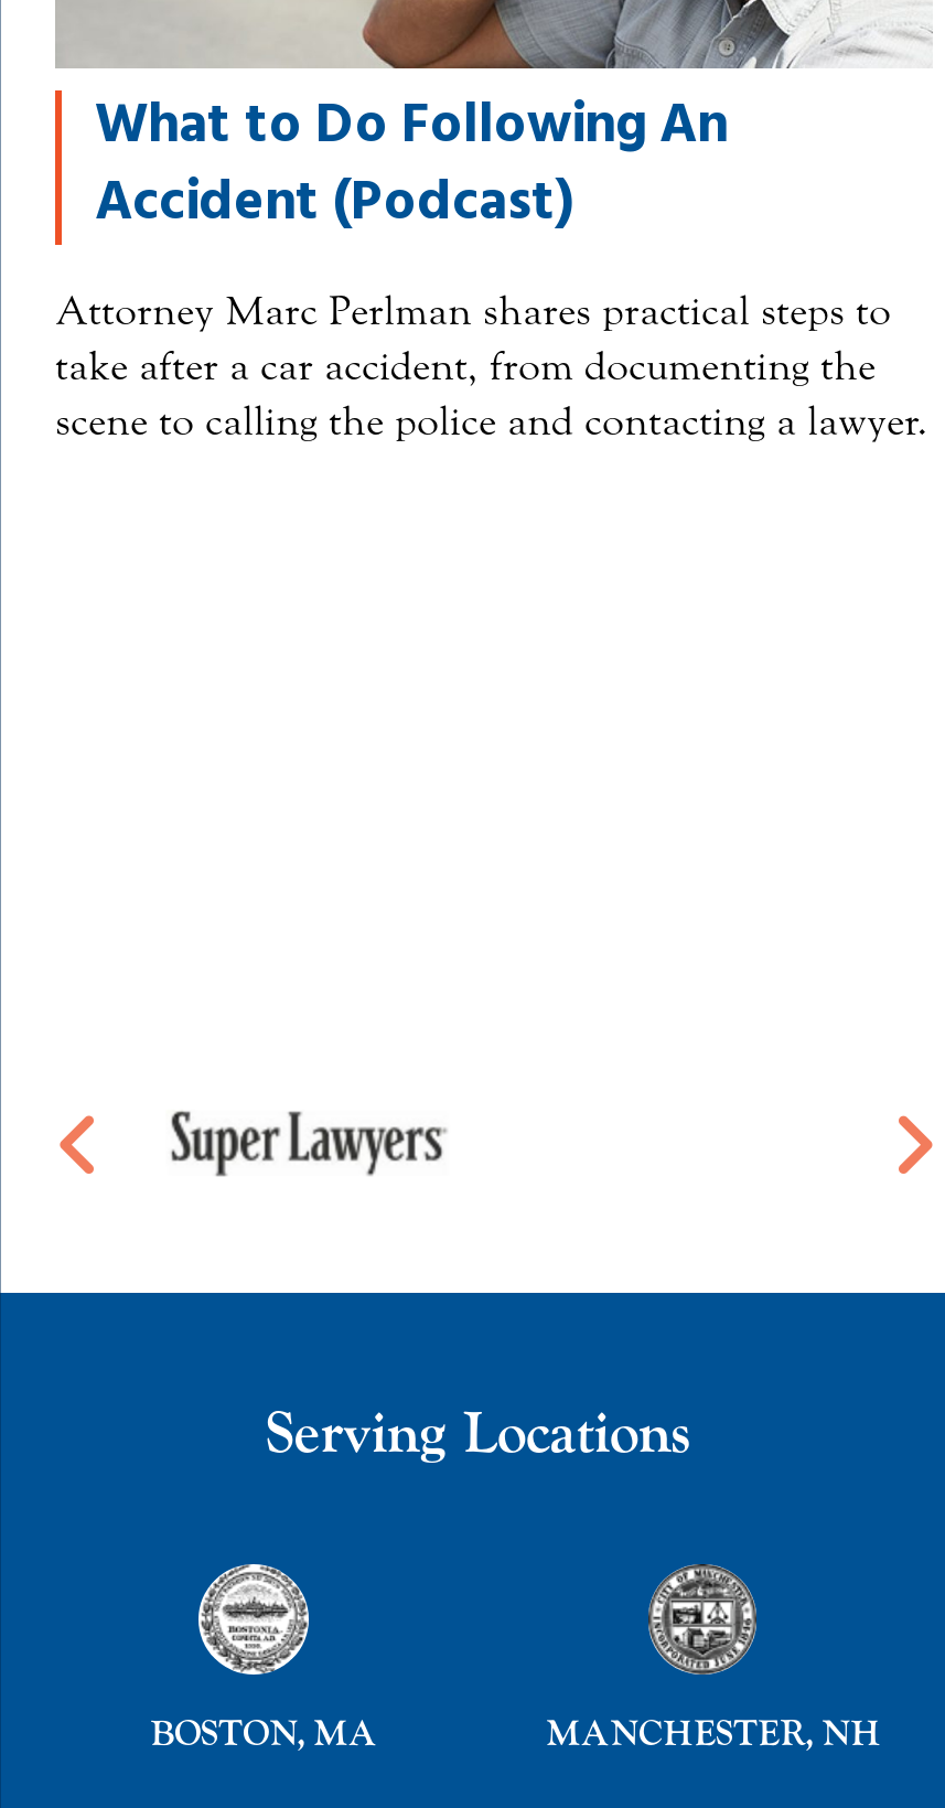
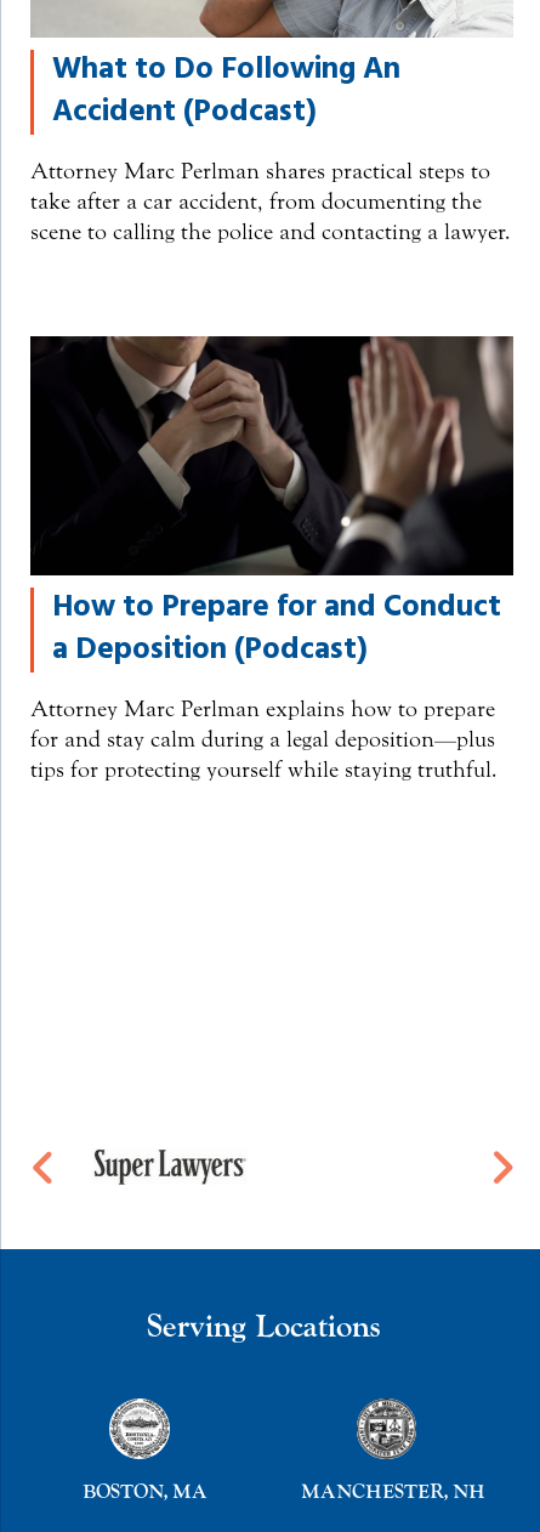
+ [image]
+ How to Prepare for and Conduct
+ a Deposition (Podcast)
+ Attorney Marc Perlman explains how to prepare
+ for and stay calm during a legal deposition—plus
+ tips for protecting yourself while staying truthful.
